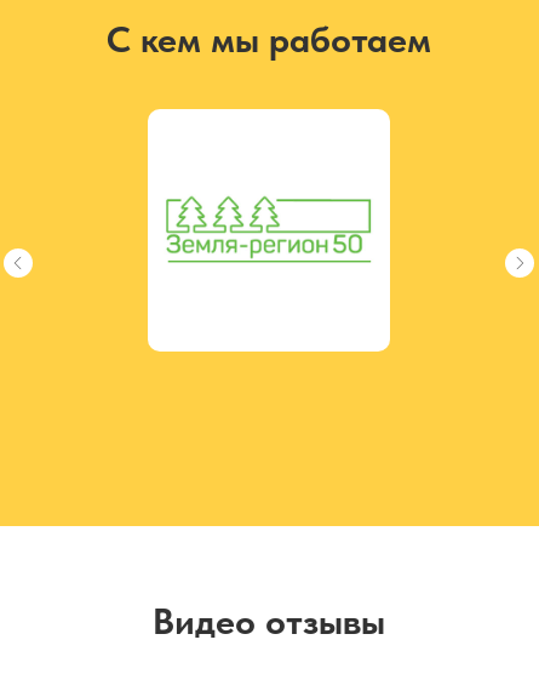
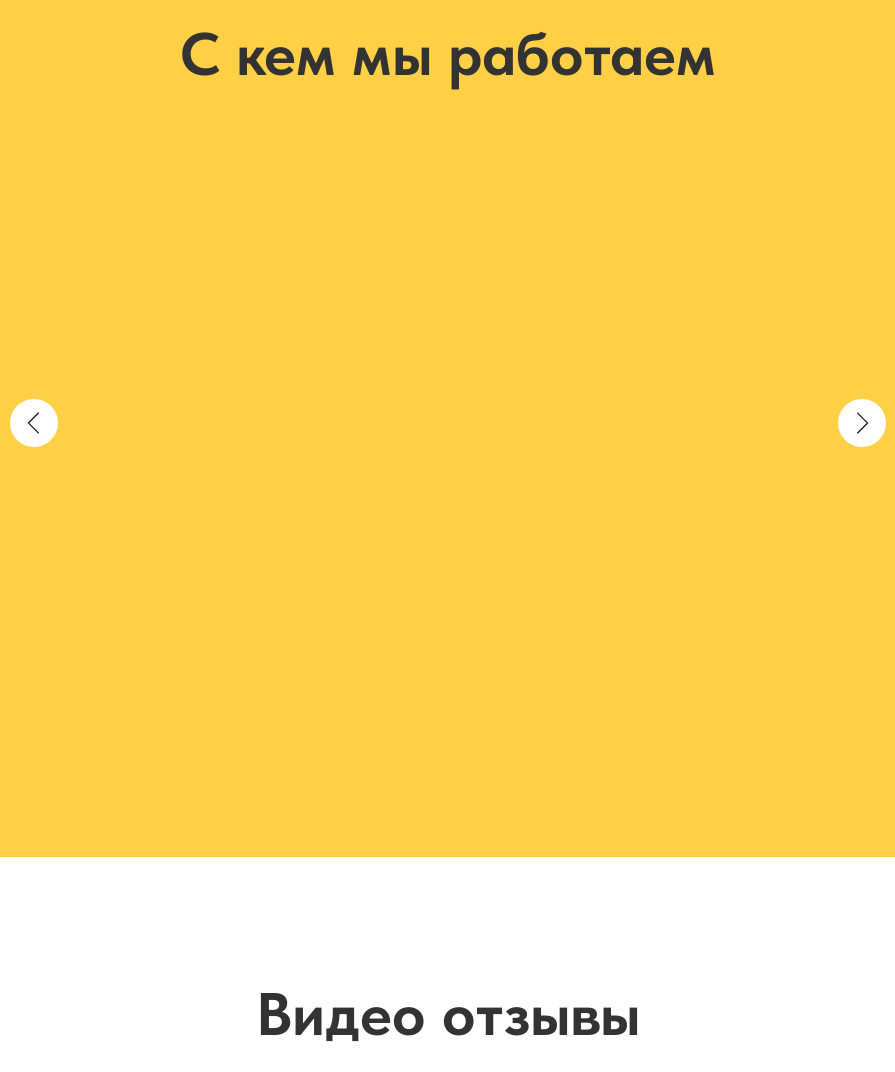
- [image]
